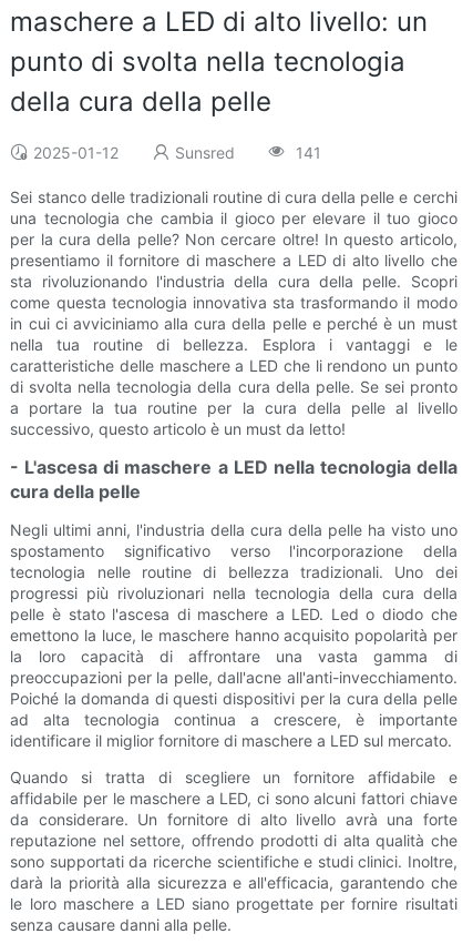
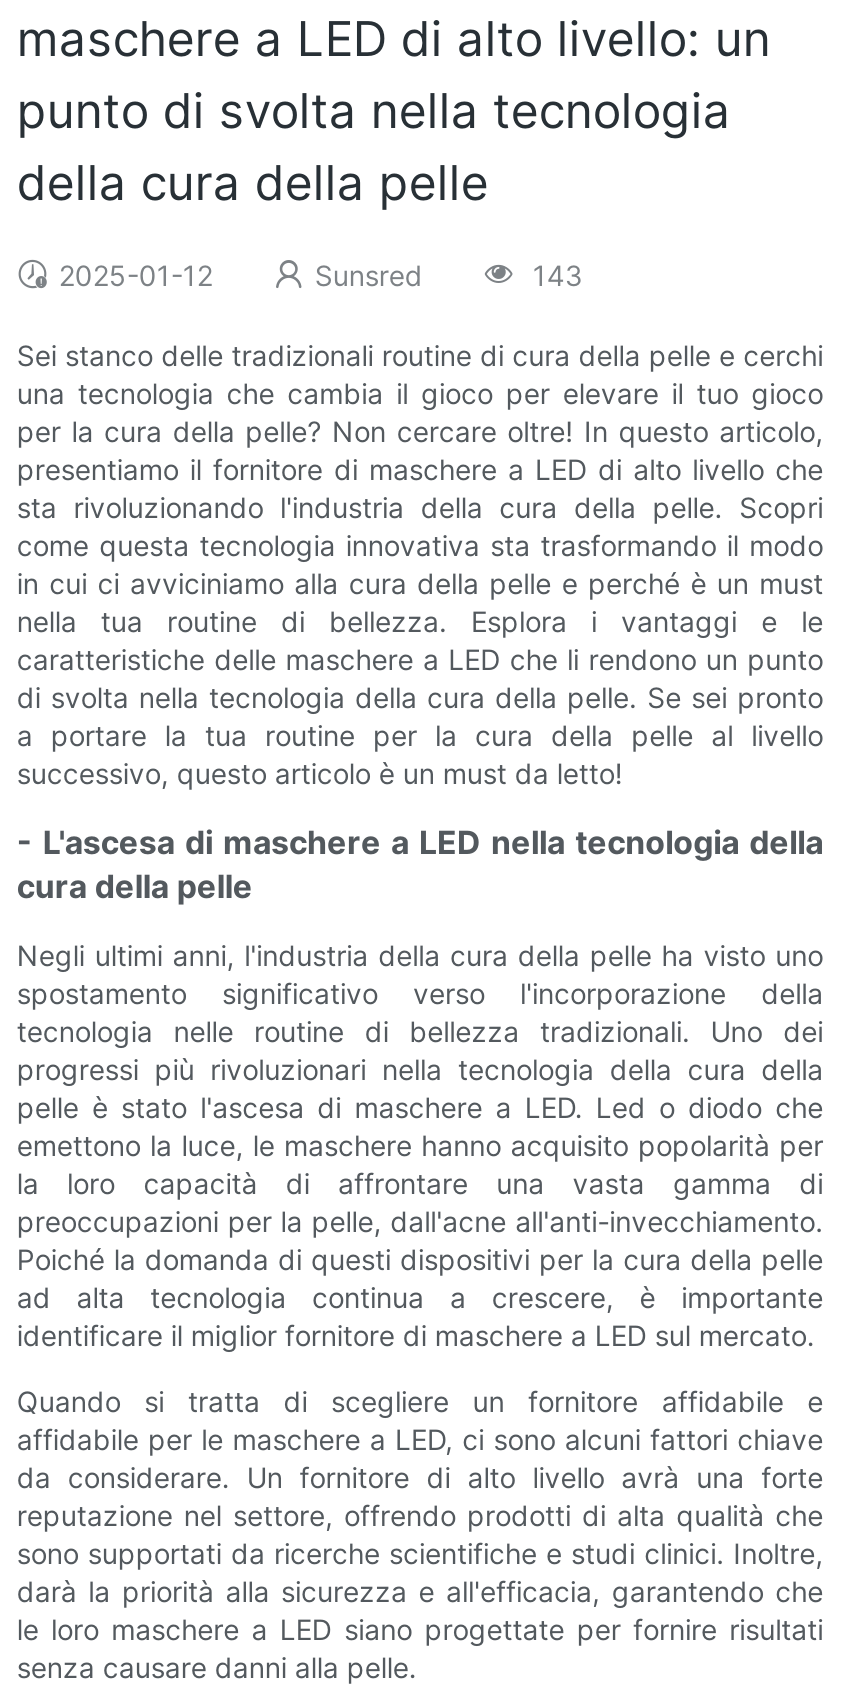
- 141
+ 143
